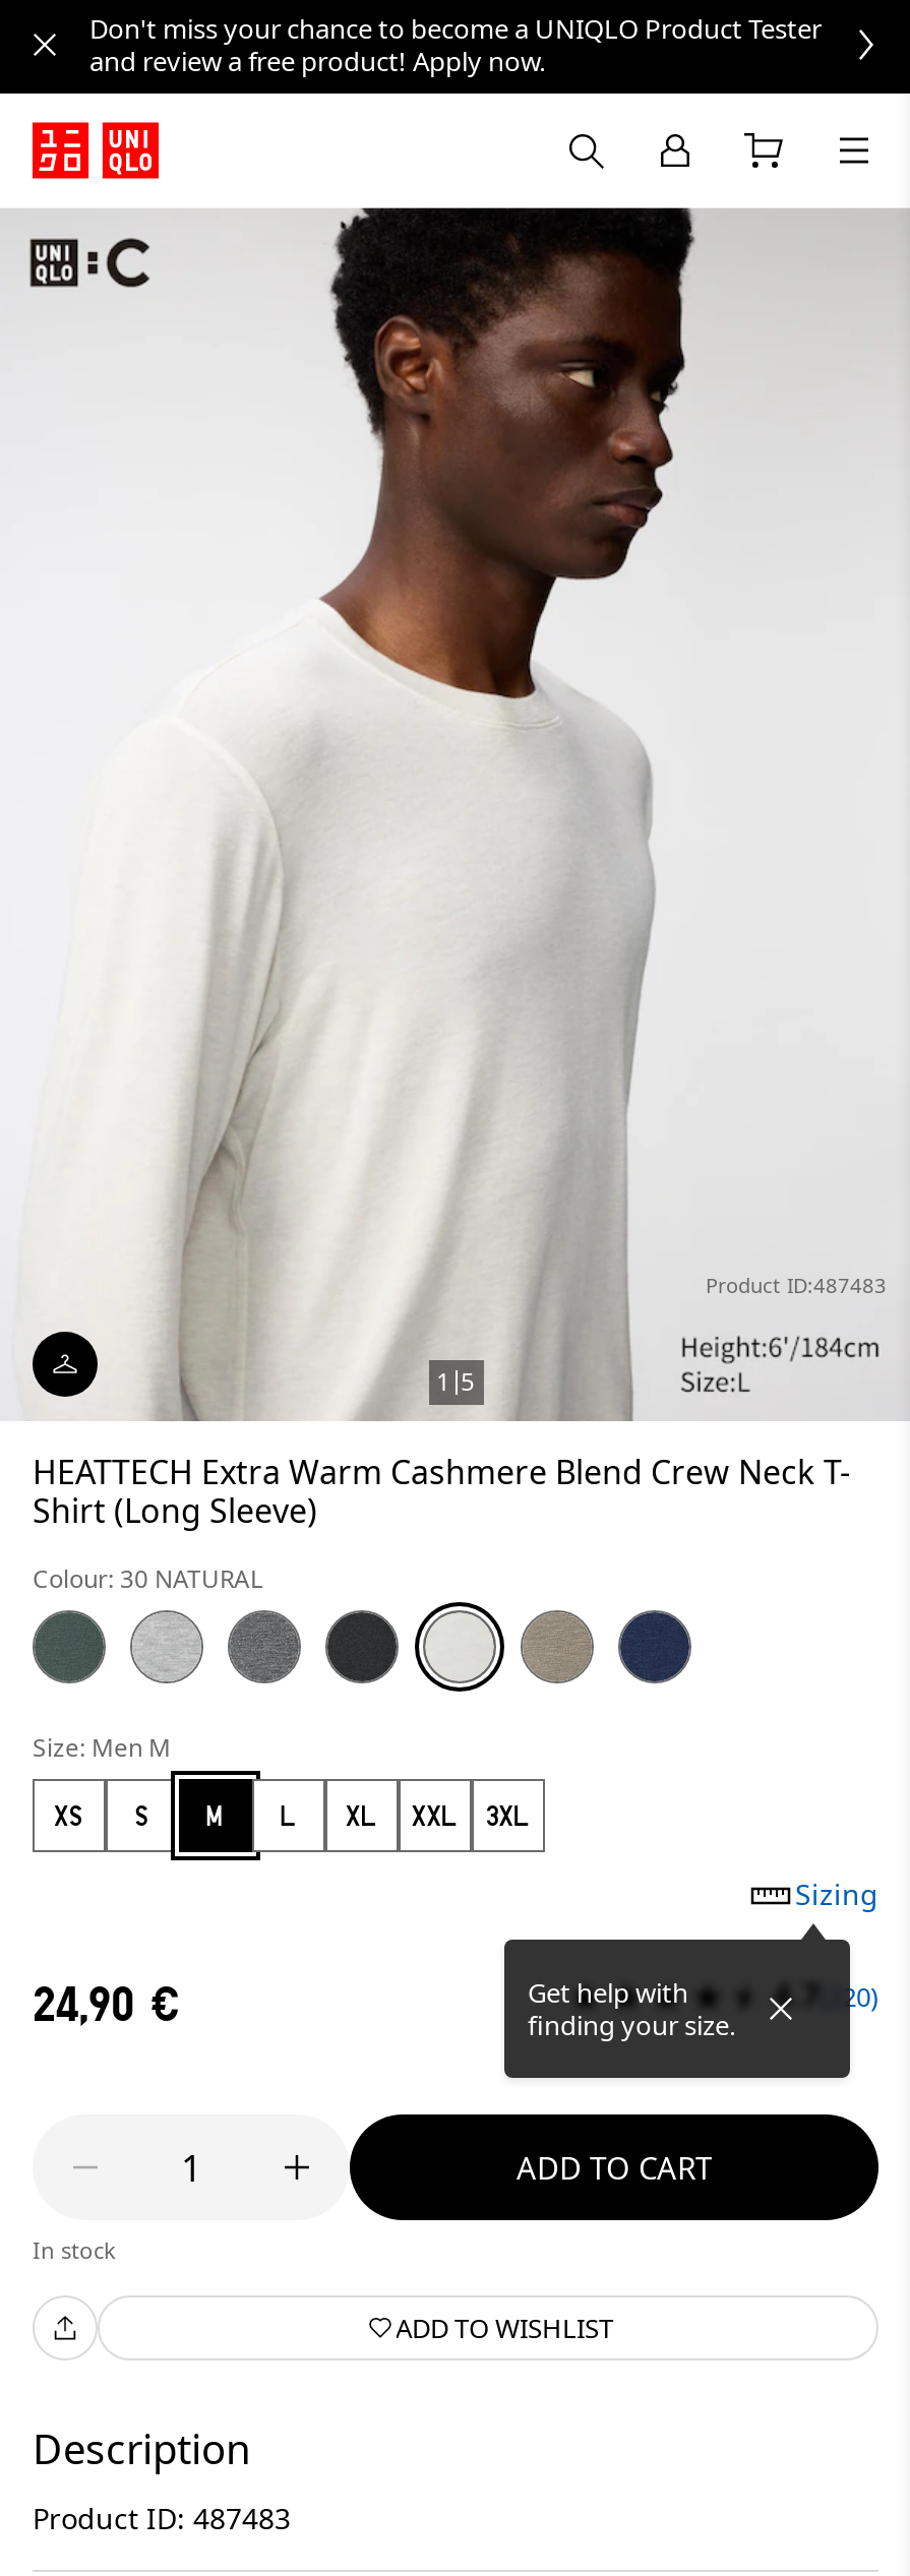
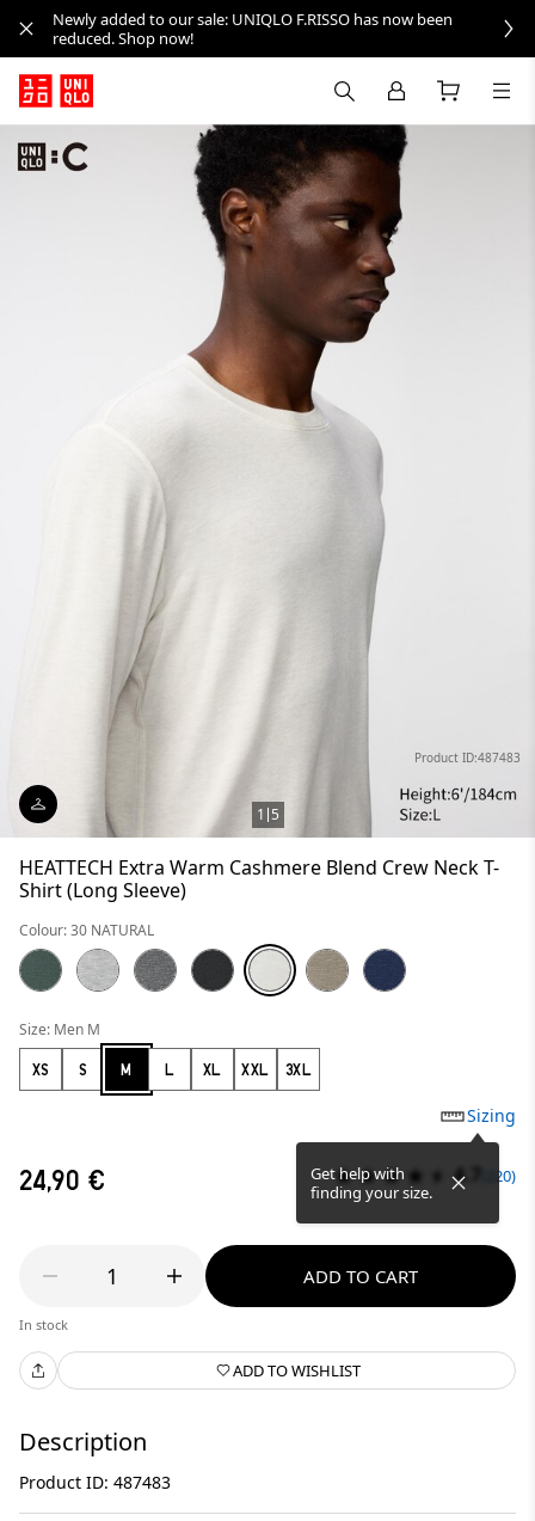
- Don't miss your chance to become a UNIQLO Product Tester
- and review a free product! Apply now.
+ Newly added to our sale: UNIQLO F.RISSO has now been
+ reduced. Shop now!
